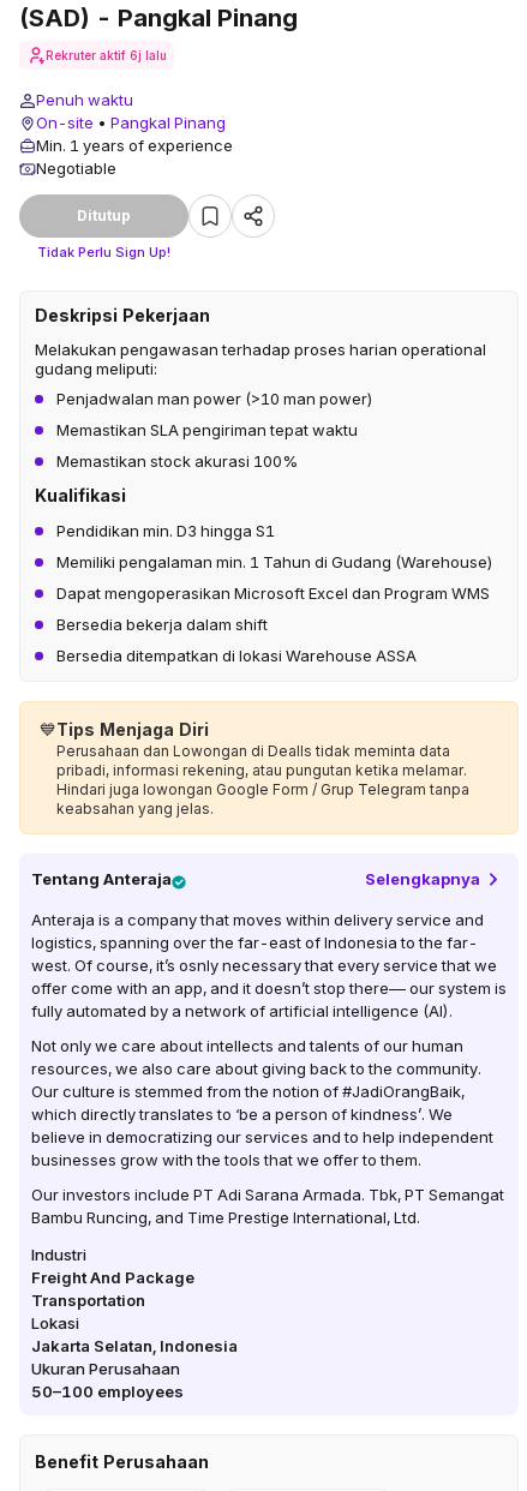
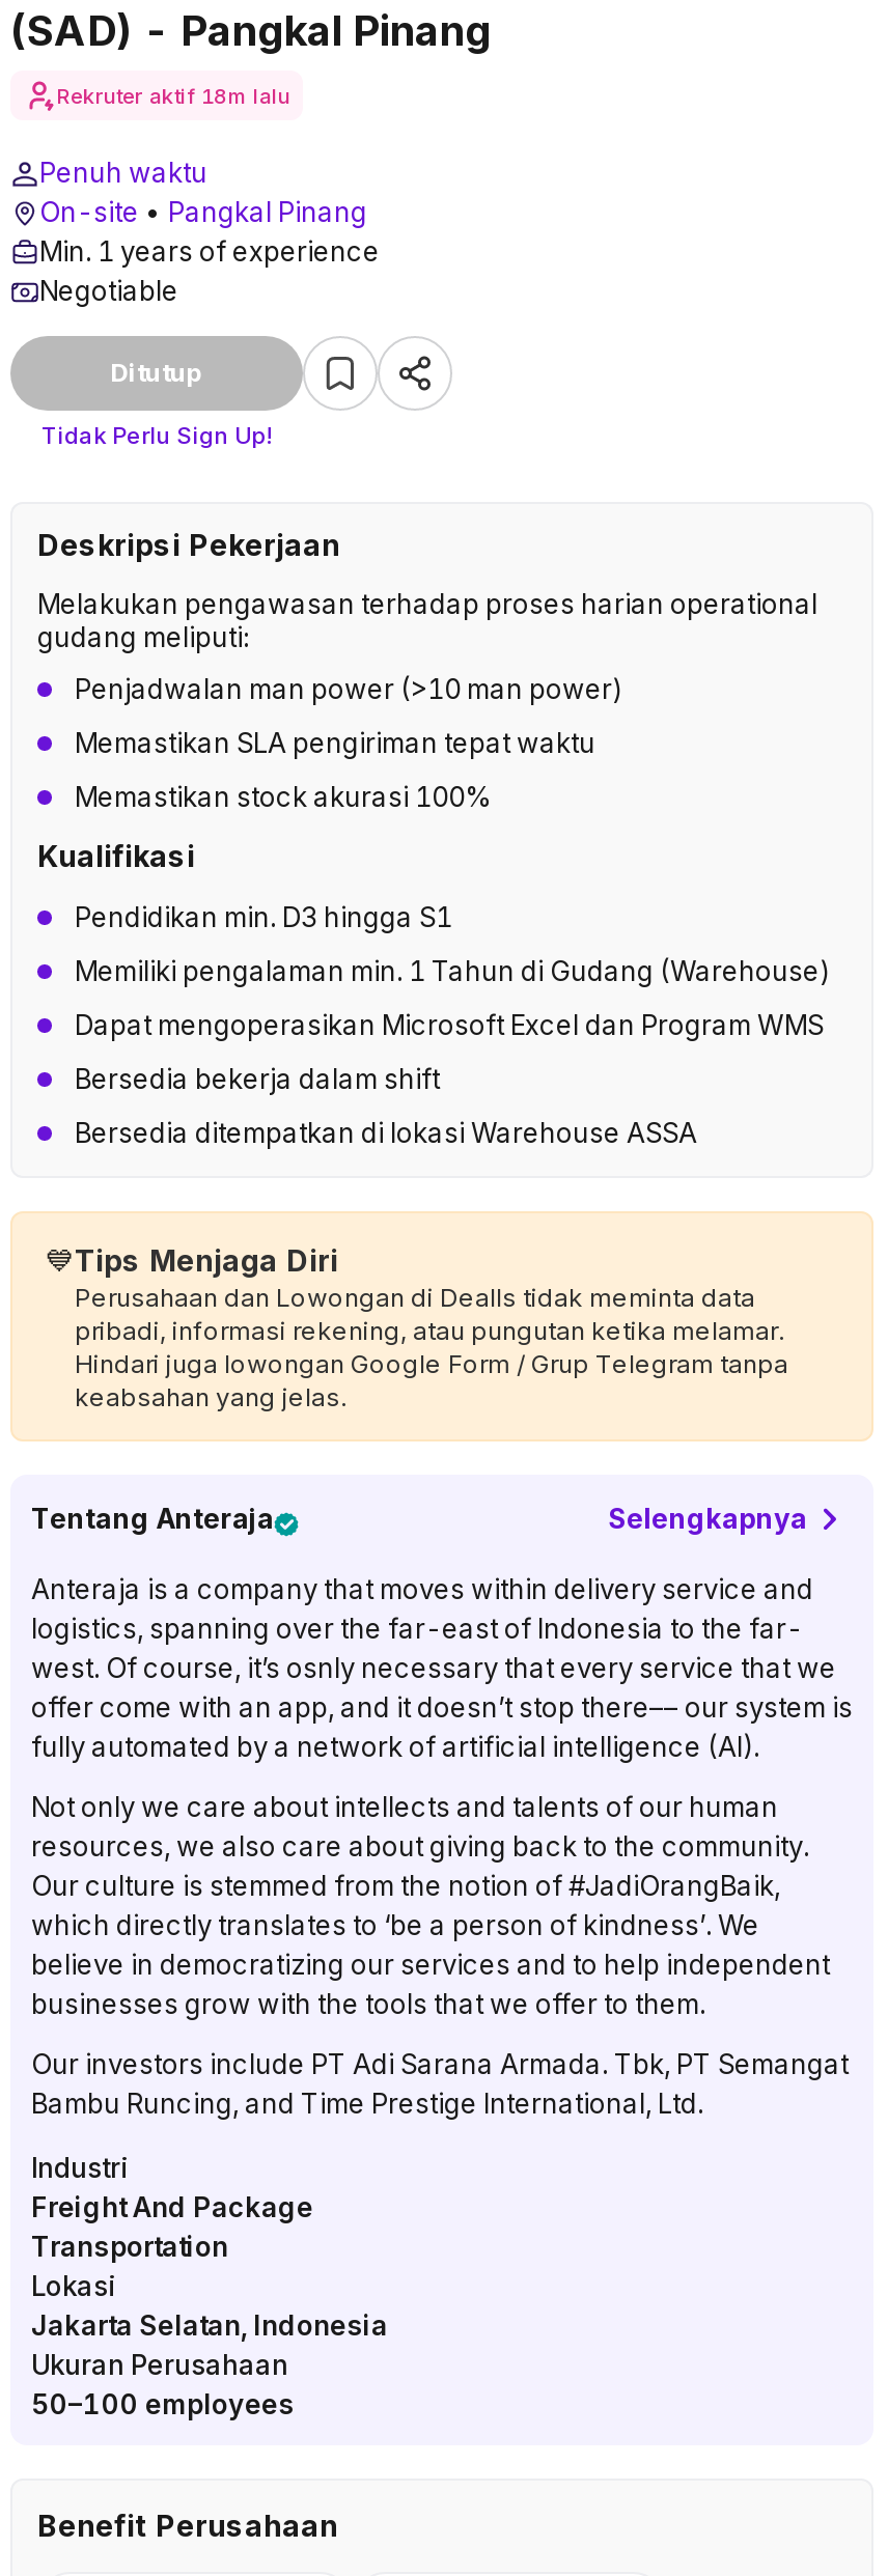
- Rekruter aktif 6j lalu
+ Rekruter aktif 18m lalu
